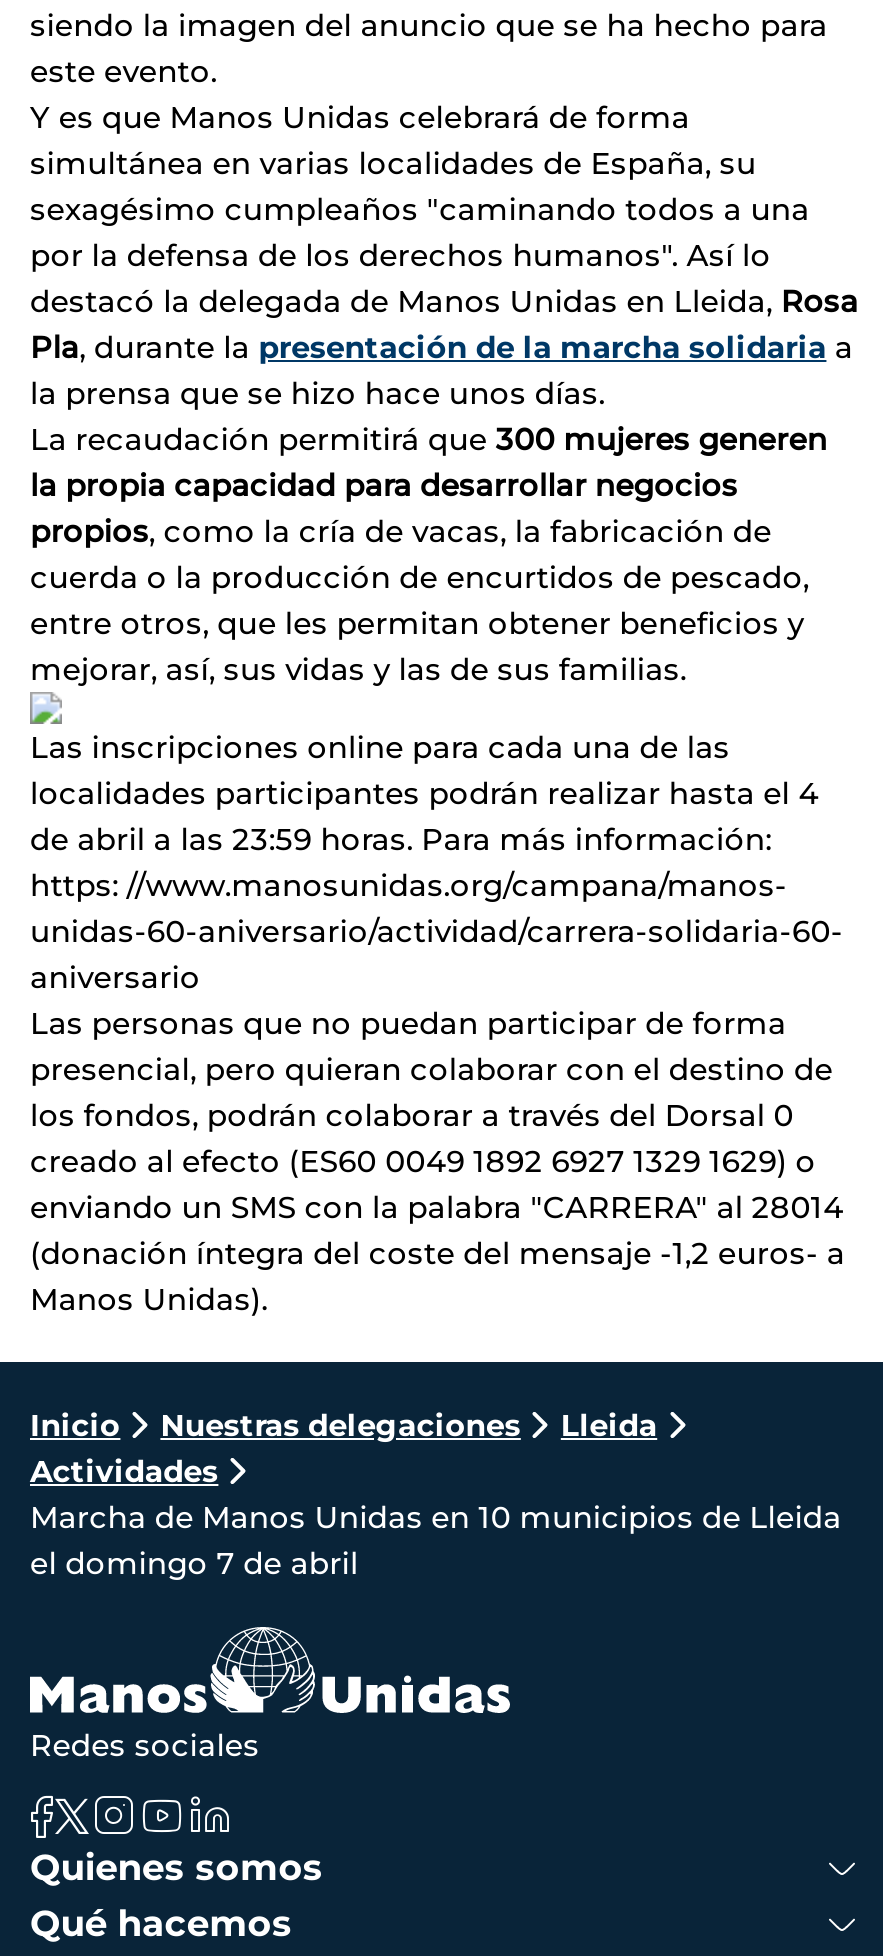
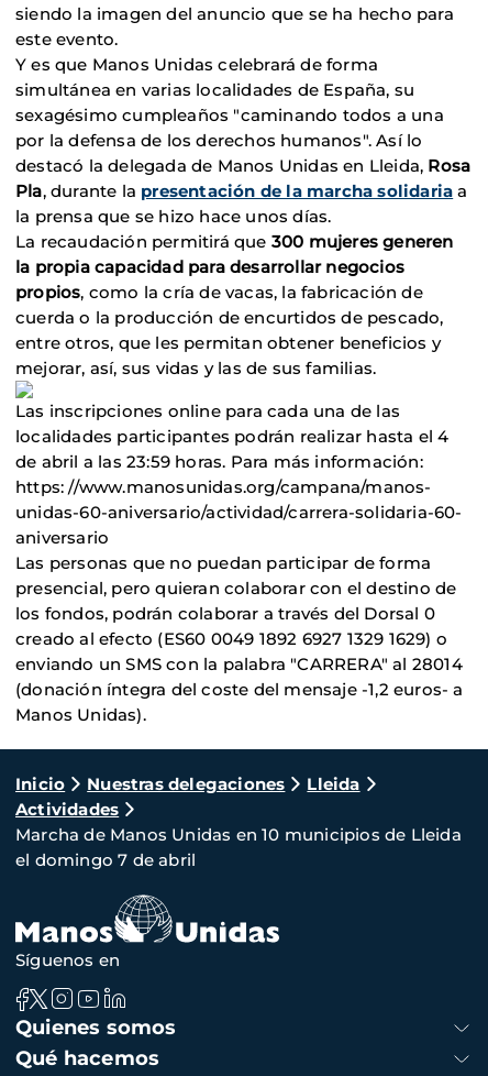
- Redes sociales
+ Síguenos en
